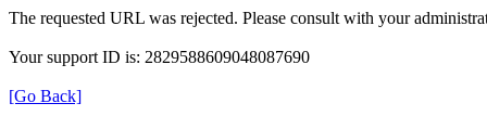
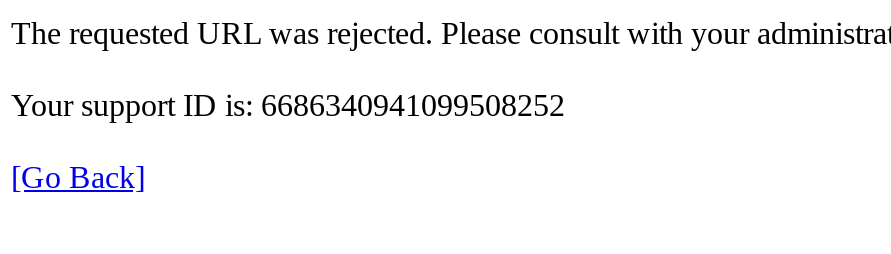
- Your support ID is: 2829588609048087690
+ Your support ID is: 6686340941099508252
